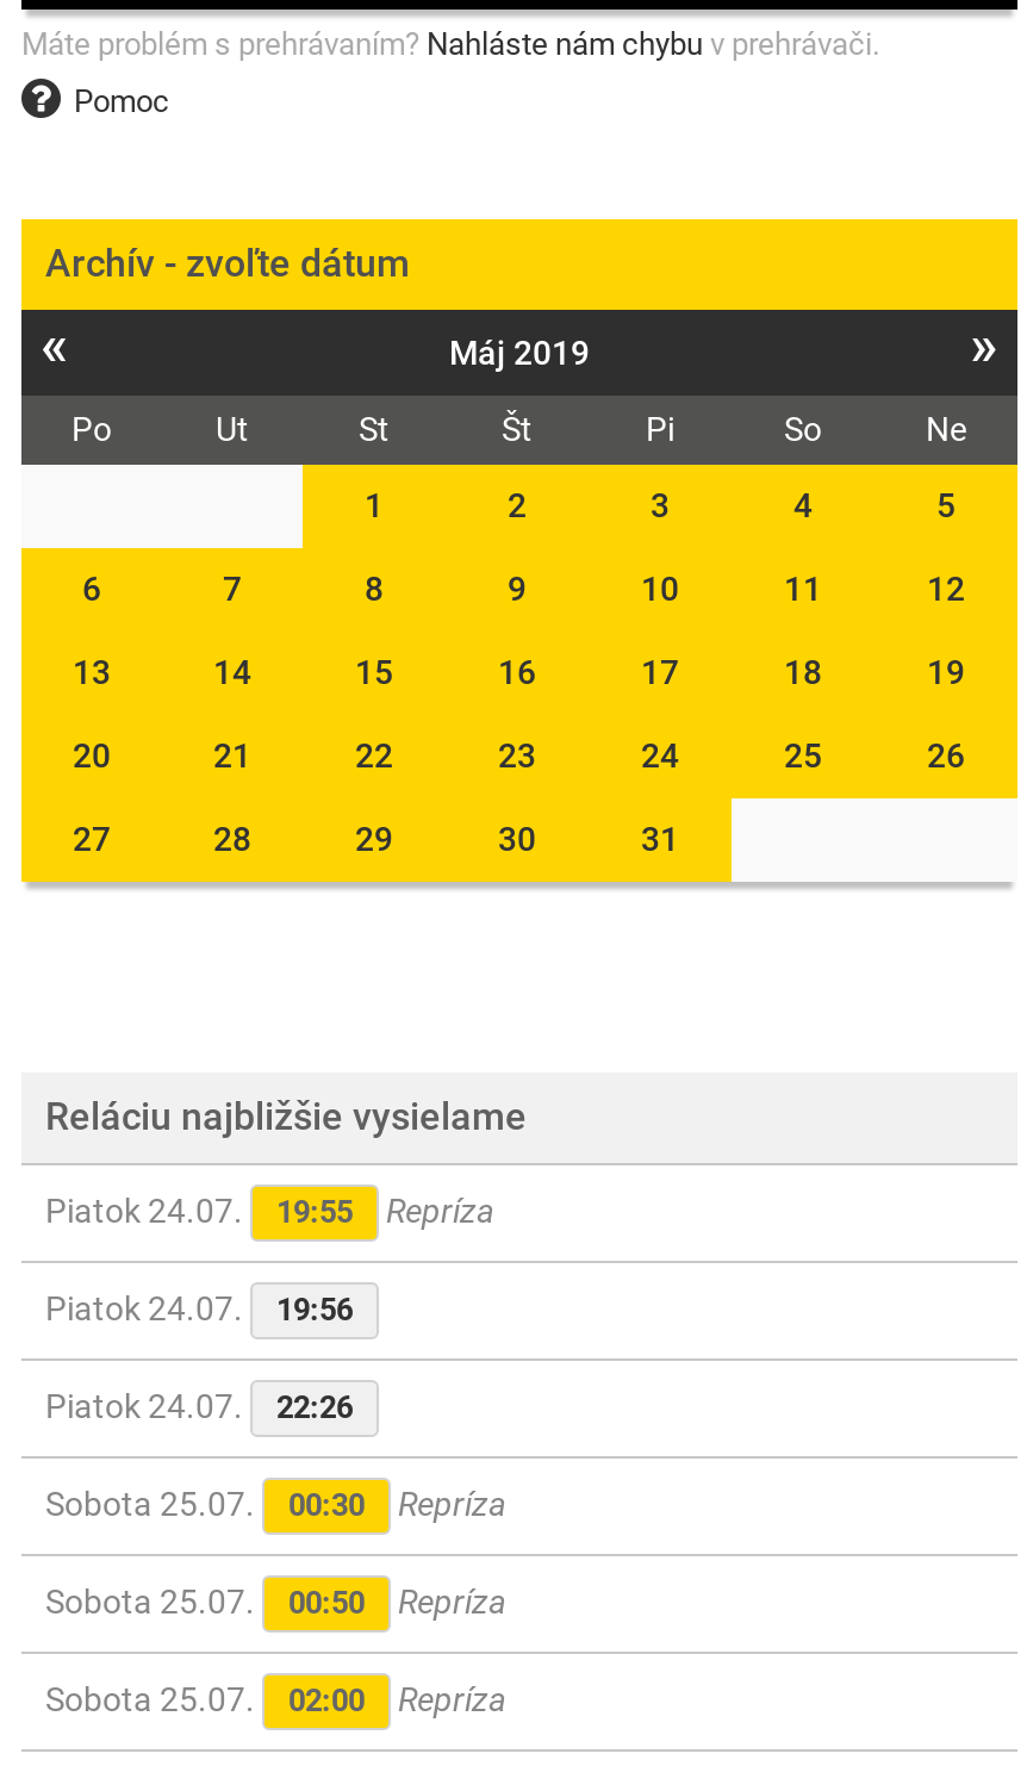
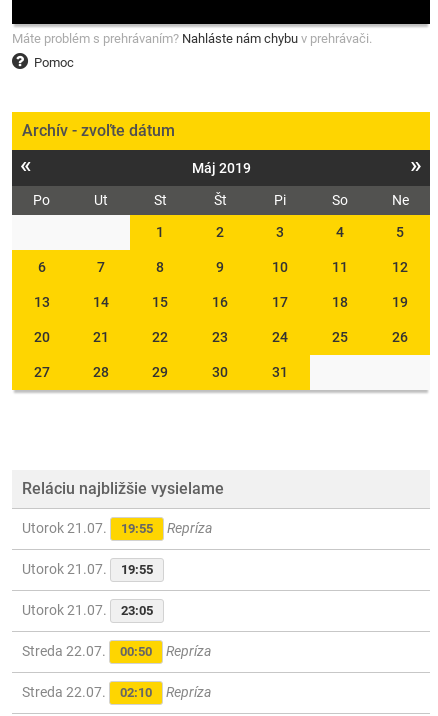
- Piatok 24.07. 19:55 Repríza
+ Utorok 21.07. 19:55 Repríza

- Piatok 24.07.
- 19:56
- Piatok 24.07.
- 22:26
- Sobota 25.07.
- 00:30
- Repríza
- Sobota 25.07.
+ Utorok 21.07.
+ 19:55
+ Utorok 21.07.
+ 23:05
+ Streda 22.07.

- Sobota 25.07.
- 02:00
+ Streda 22.07.
+ 02:10
